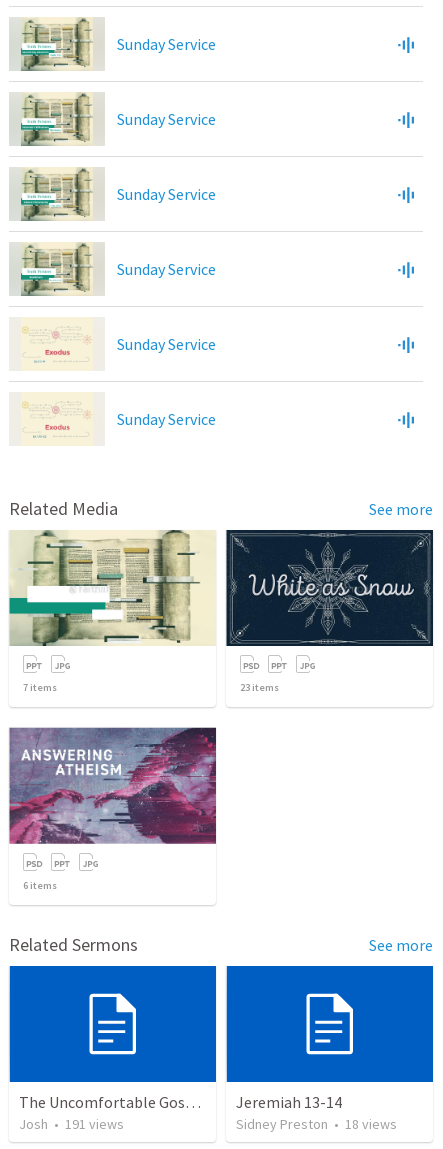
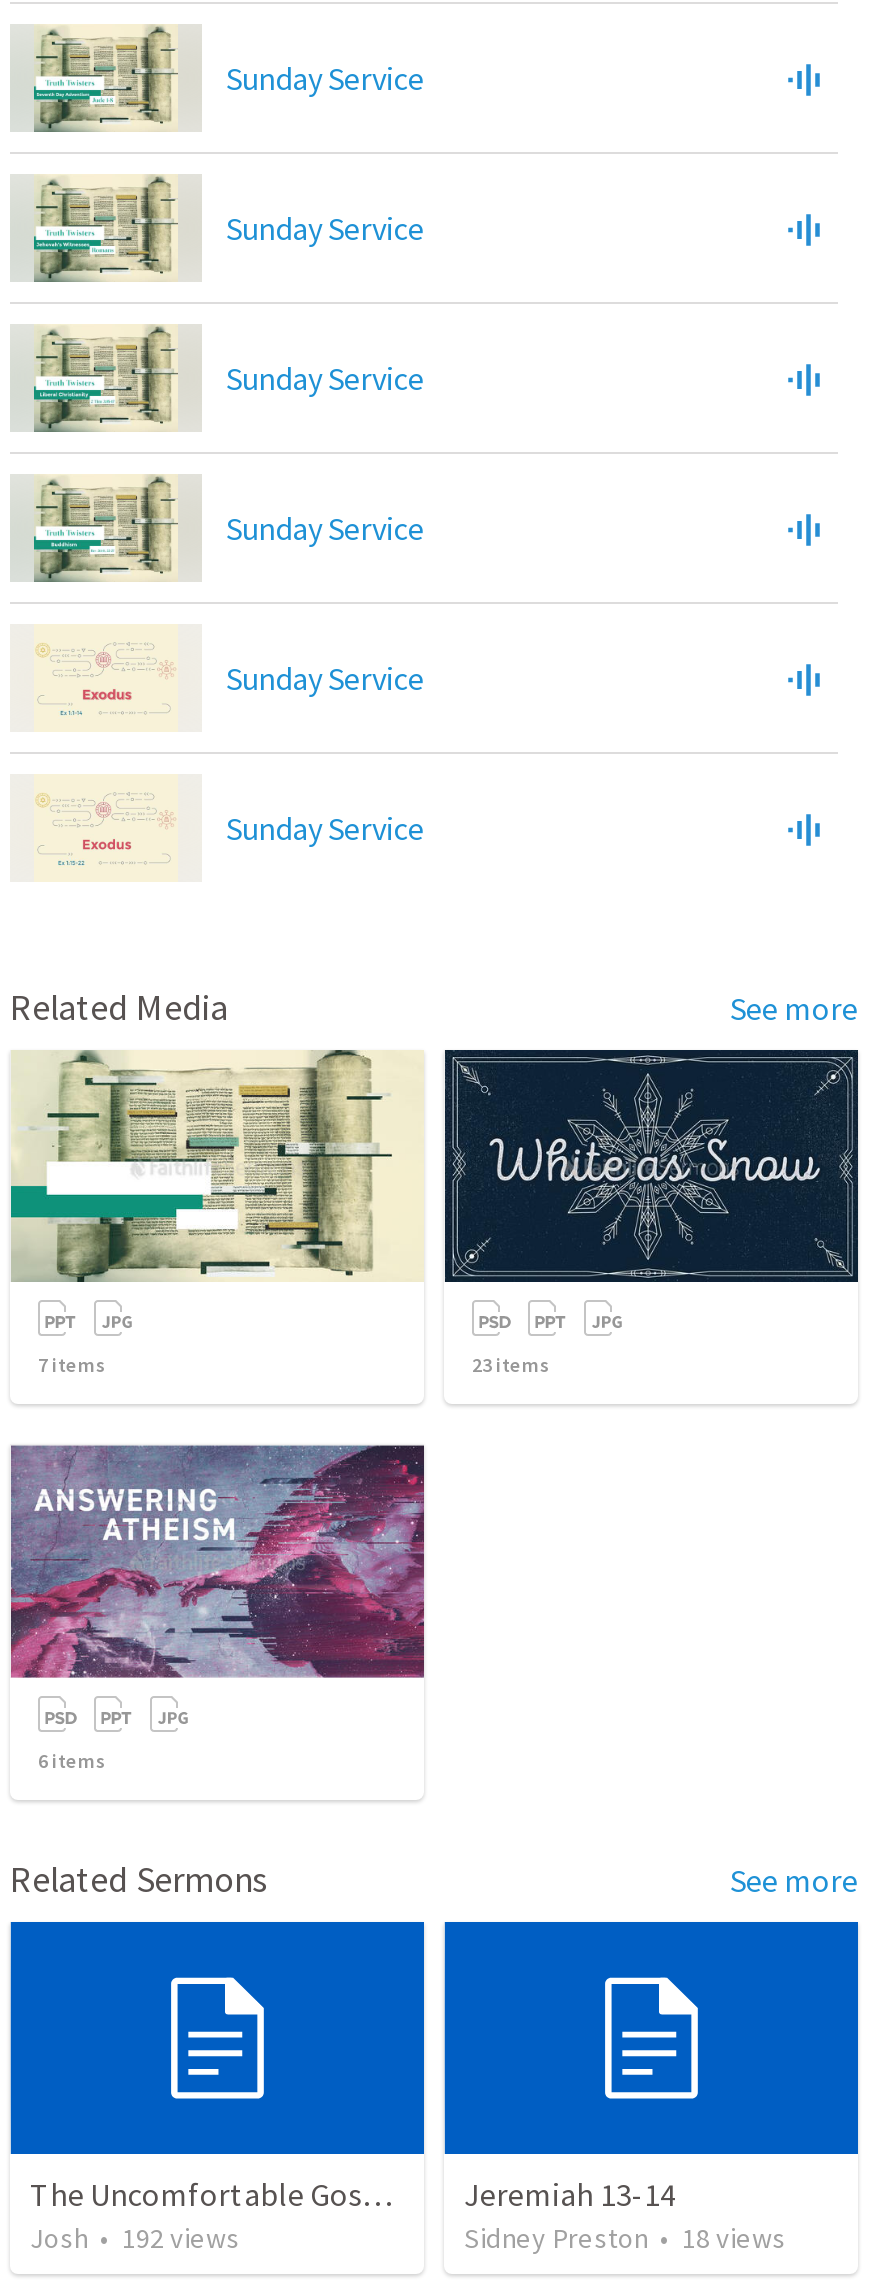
- Josh • 191 views
+ Josh • 192 views
